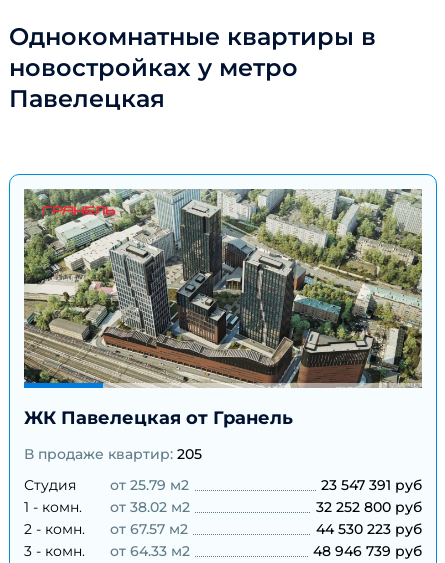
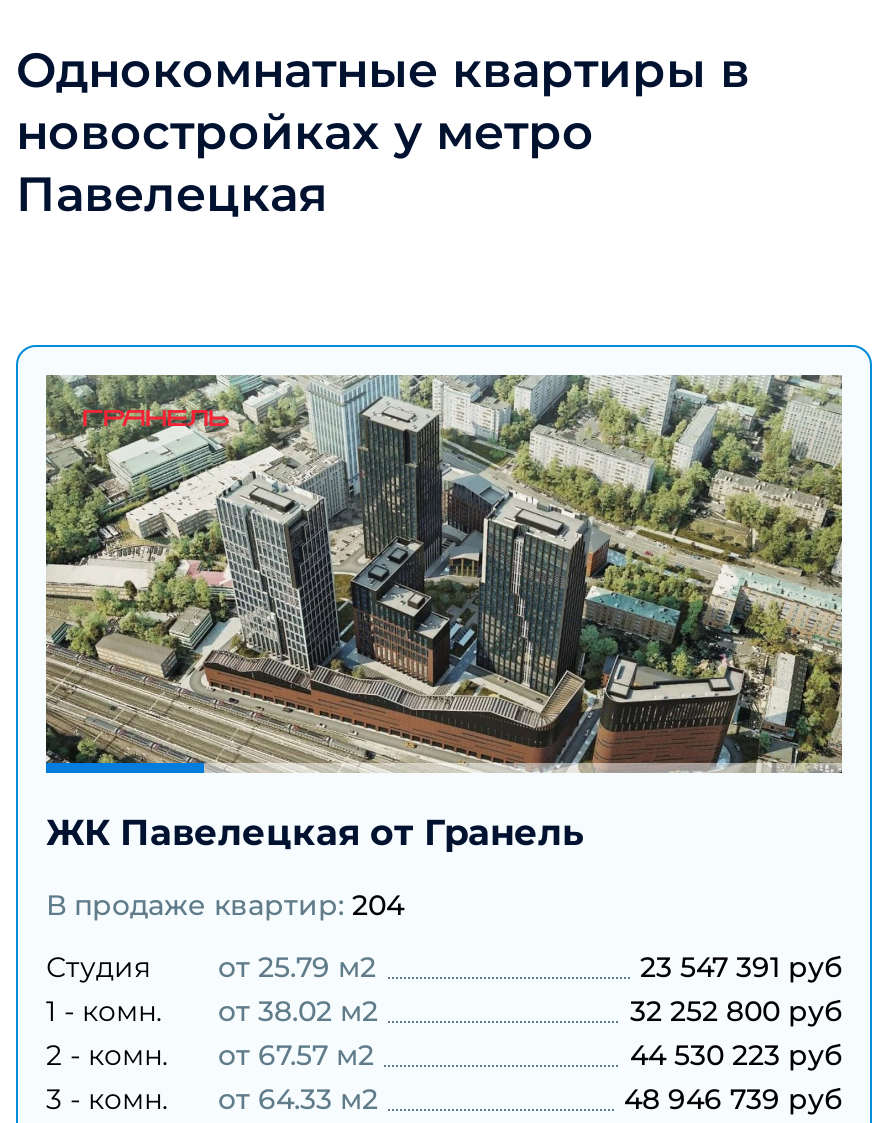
- В продаже квартир: 205
+ В продаже квартир: 204
